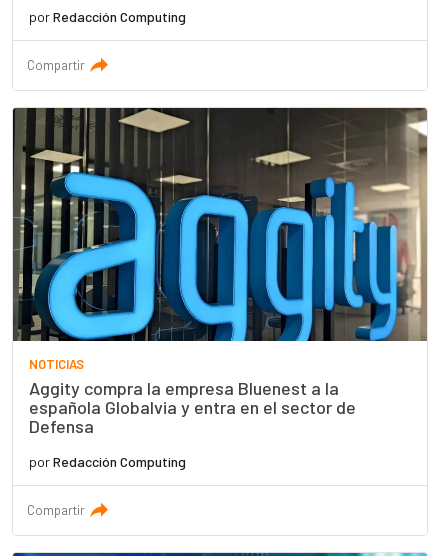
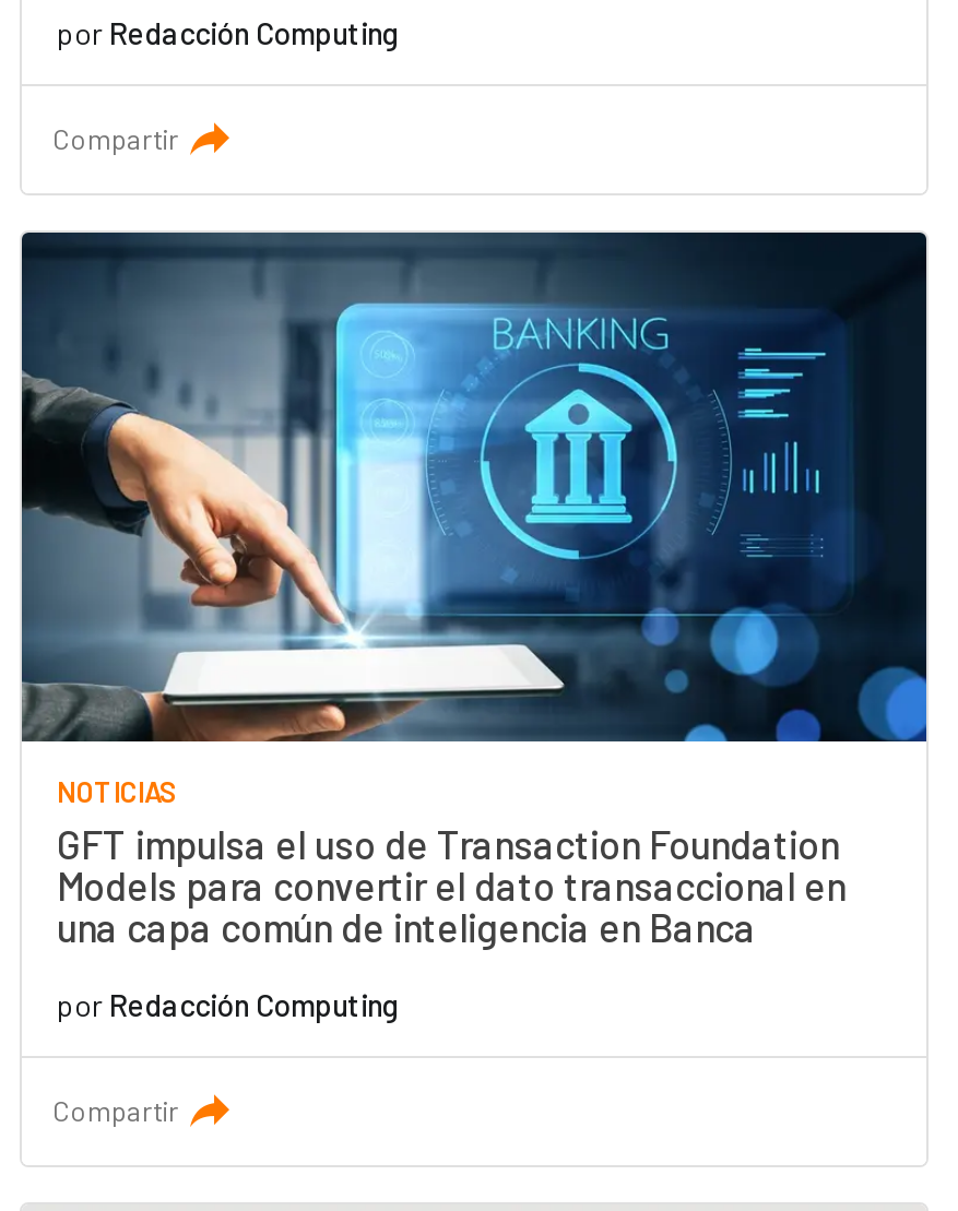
- [image]
- Aggity compra la empresa Bluenest a la
- española Globalvia y entra en el sector de
- Defensa
+ [image]
+ GFT impulsa el uso de Transaction Foundation
+ Models para convertir el dato transaccional en
+ una capa común de inteligencia en Banca
